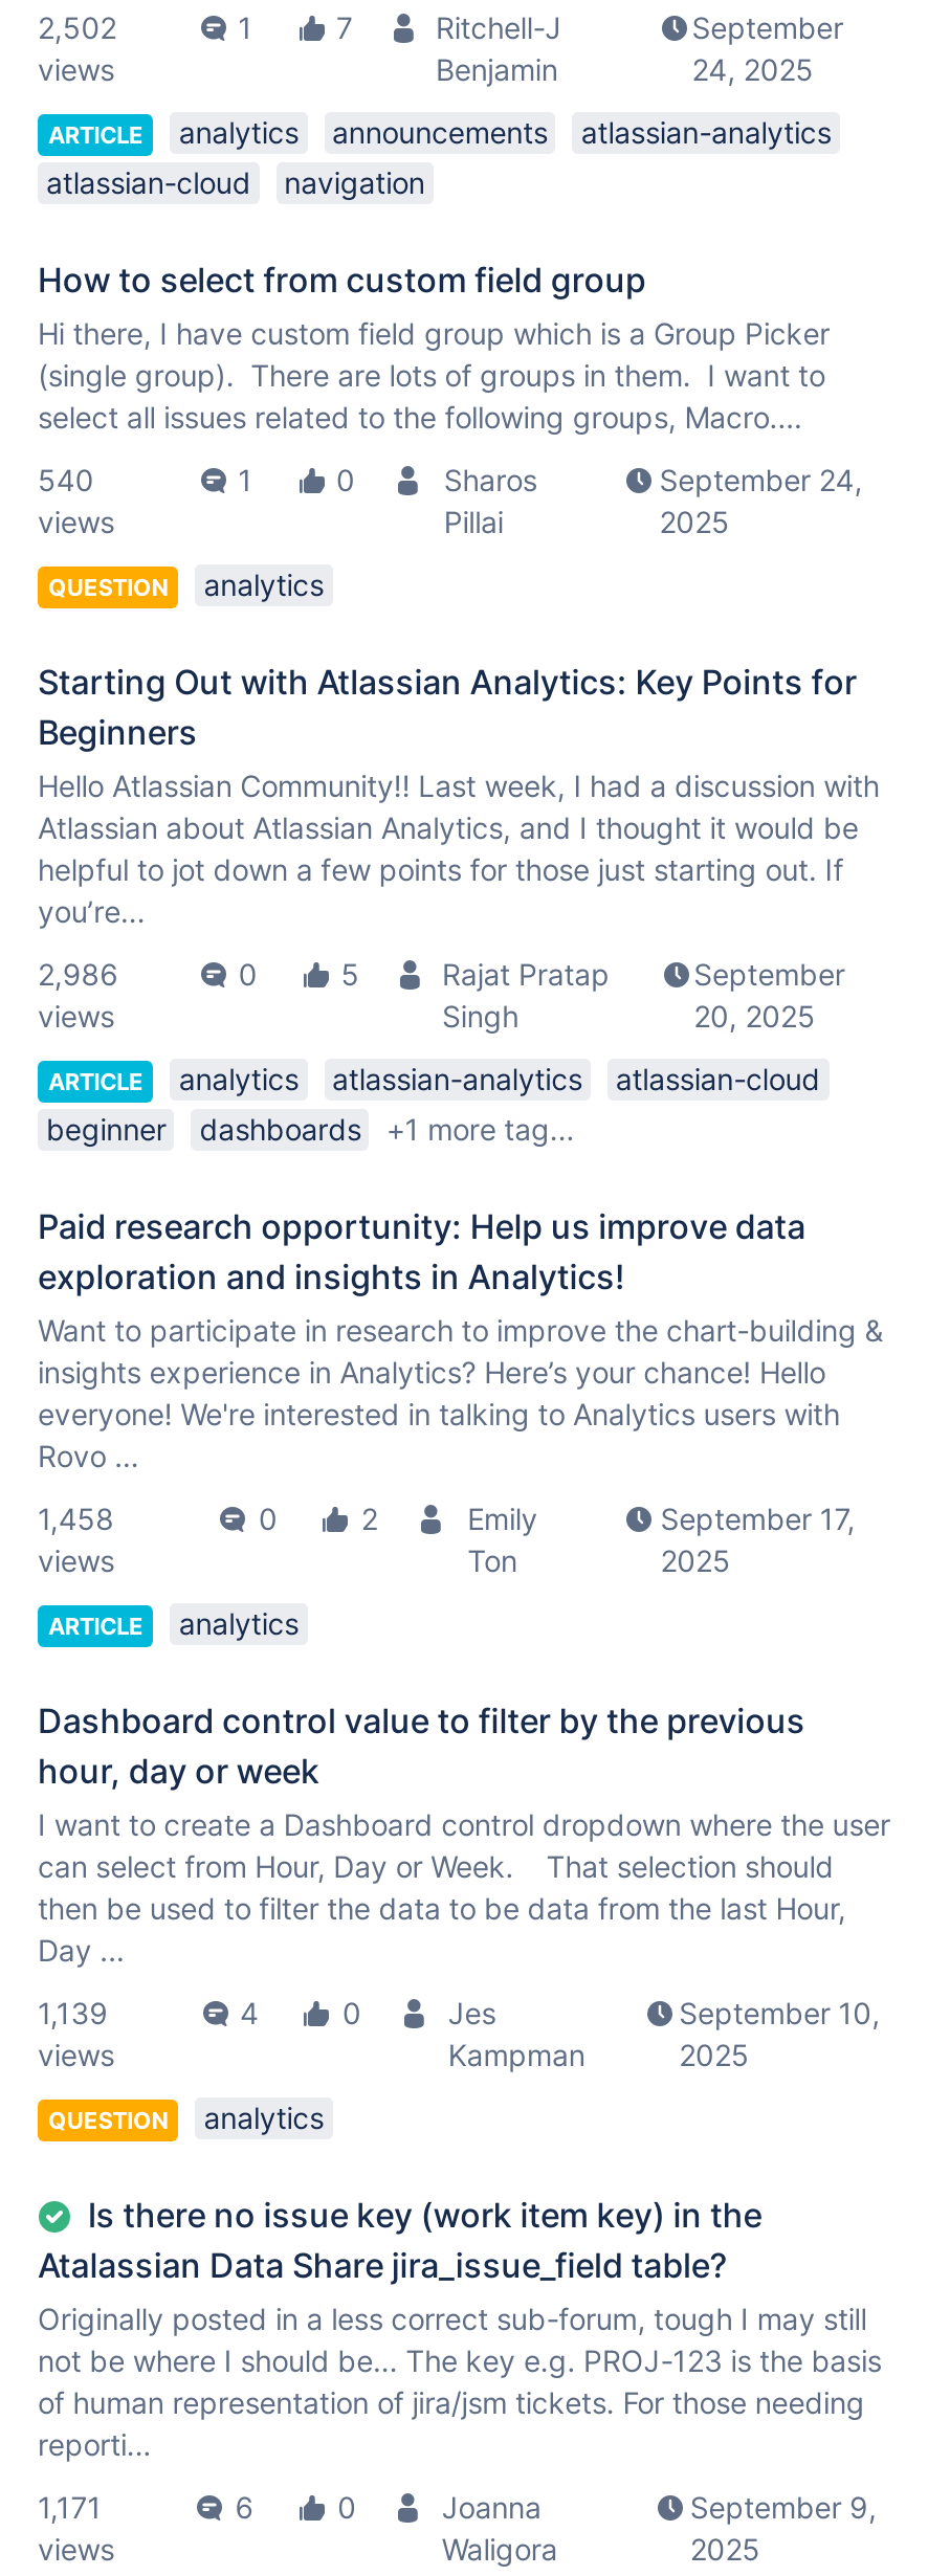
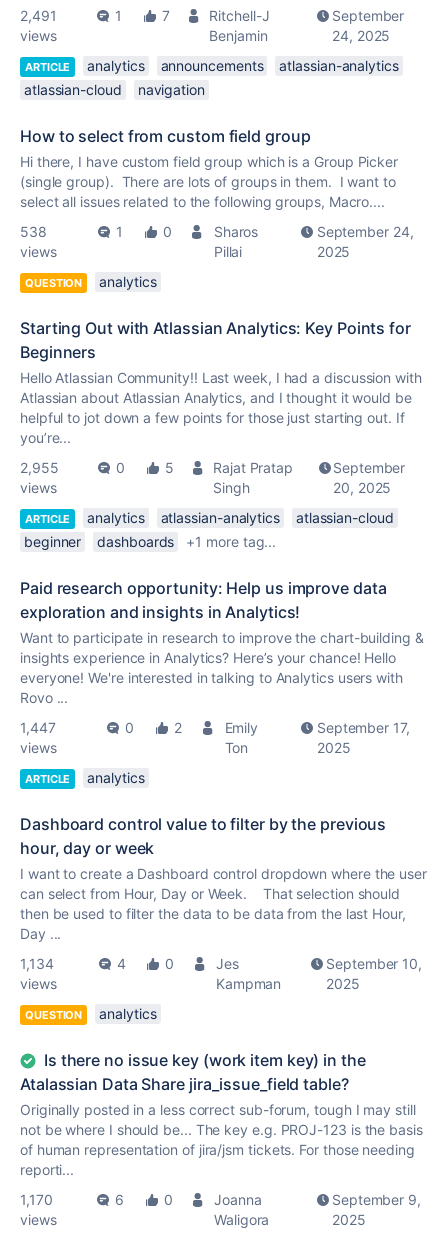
- 2,502
+ 2,491

- 540
+ 538

- 2,986
+ 2,955

- 1,458
+ 1,447

- 1,139
+ 1,134

- 1,171
+ 1,170
